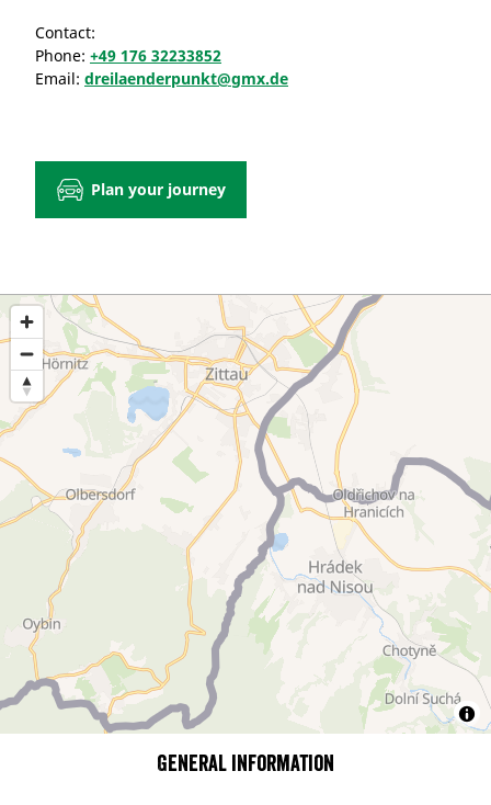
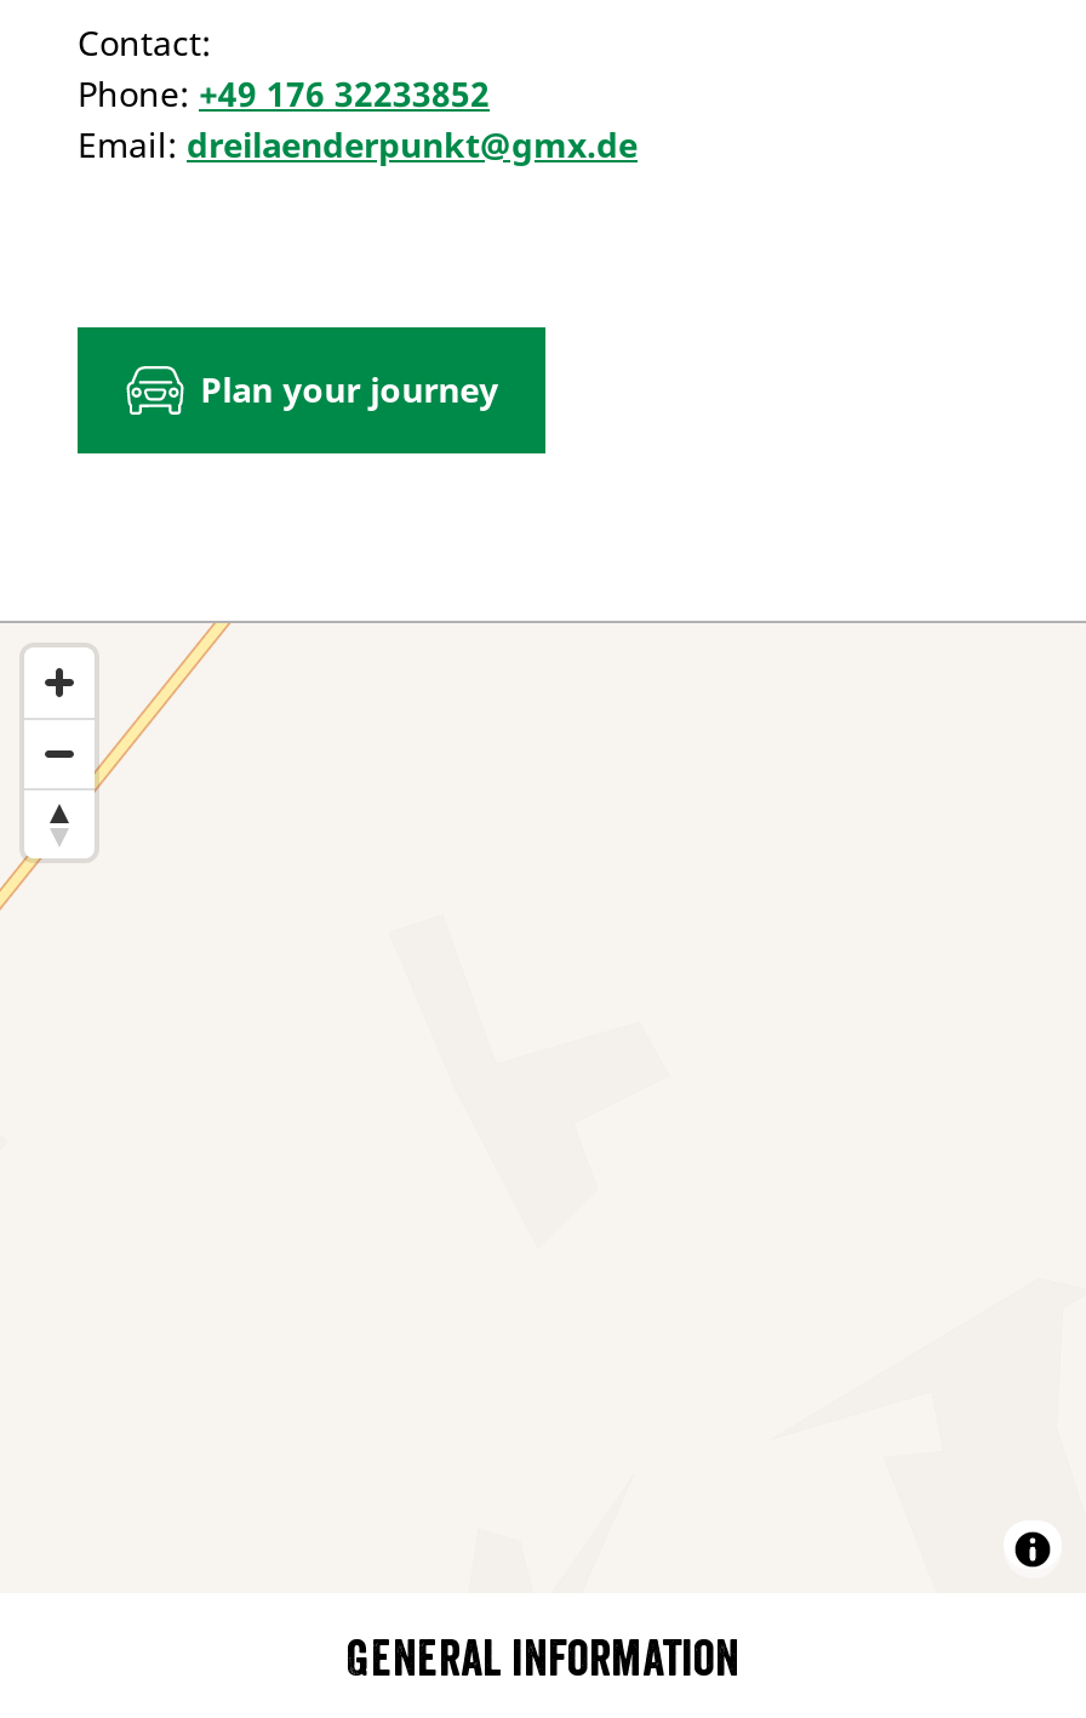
- [image]
